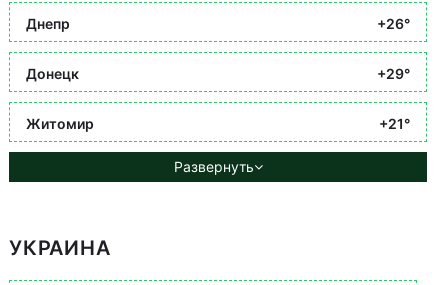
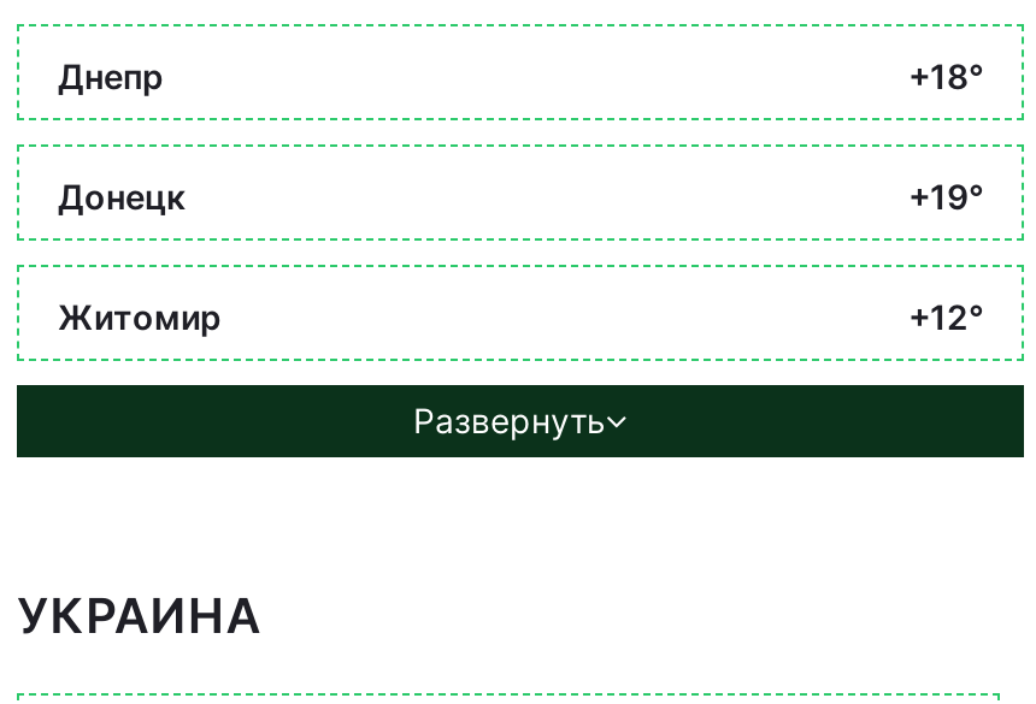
- +26°
+ +18°

- +29°
+ +19°

- +21°
+ +12°
